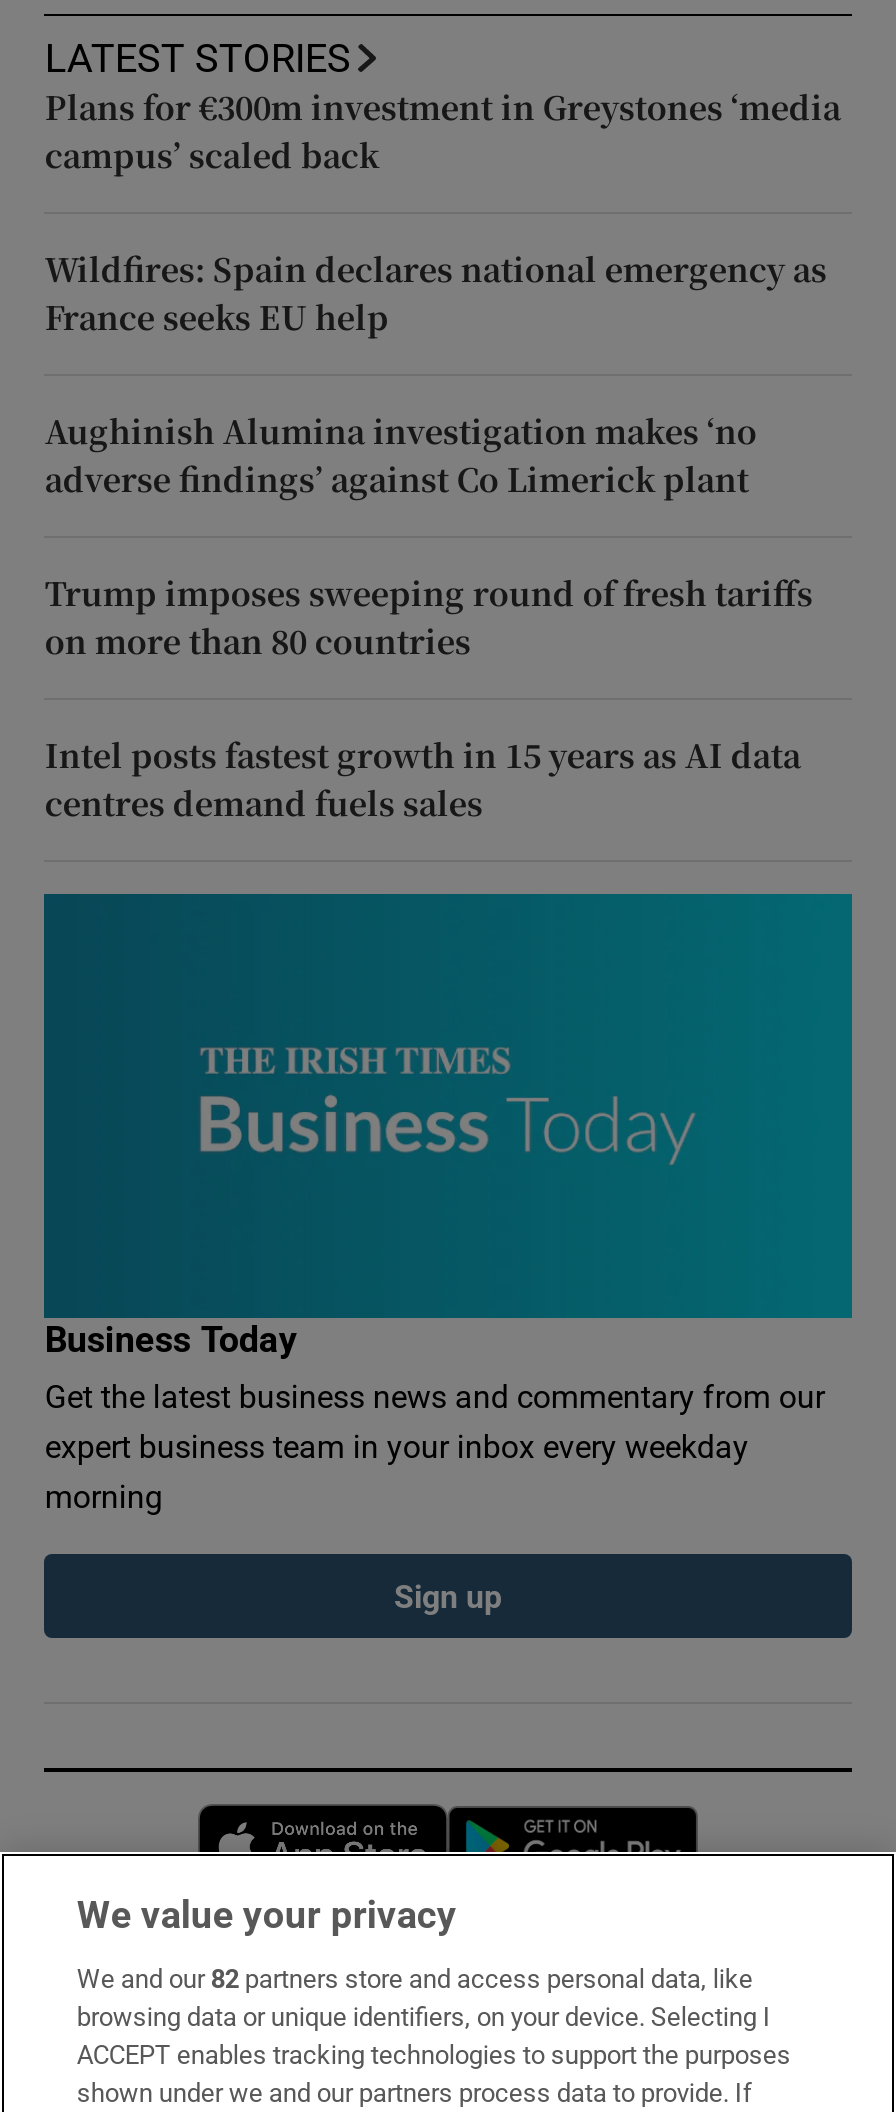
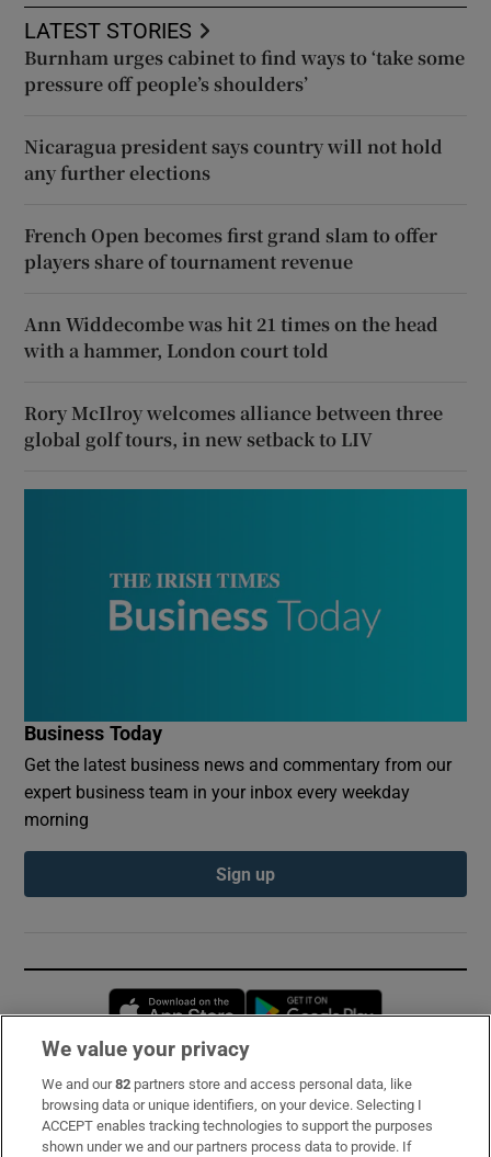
- Plans for €300m investment in Greystones ‘media
- campus’ scaled back
+ Burnham urges cabinet to find ways to ‘take some
+ pressure off people’s shoulders’

- Wildfires: Spain declares national emergency as
- France seeks EU help
+ Nicaragua president says country will not hold
+ any further elections

- Aughinish Alumina investigation makes ‘no
- adverse findings’ against Co Limerick plant
+ French Open becomes first grand slam to offer
+ players share of tournament revenue

- Trump imposes sweeping round of fresh tariffs
- on more than 80 countries
+ Ann Widdecombe was hit 21 times on the head
+ with a hammer, London court told

- Intel posts fastest growth in 15 years as AI data
- centres demand fuels sales
+ Rory McIlroy welcomes alliance between three
+ global golf tours, in new setback to LIV
